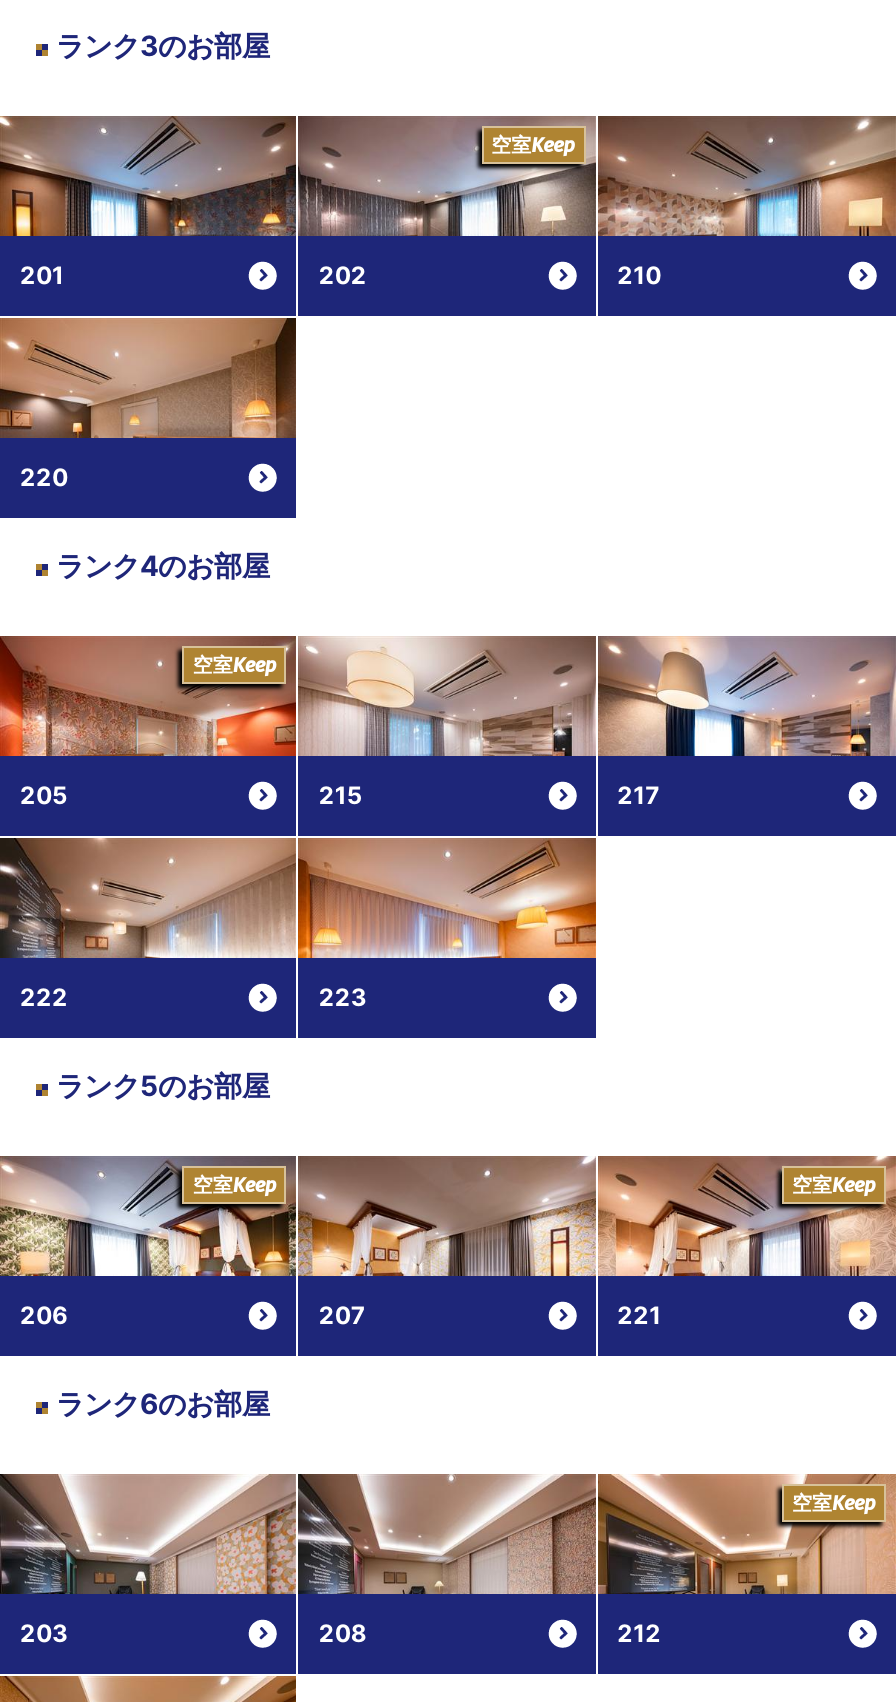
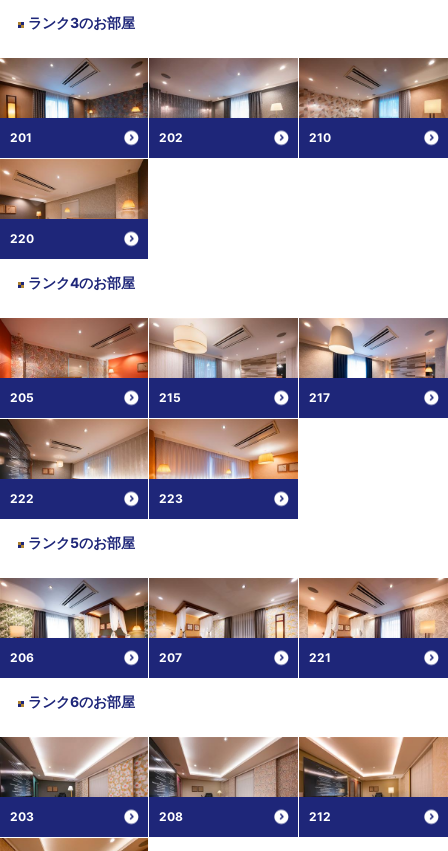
- 空室Keep

- 空室Keep

- 空室Keep

- 空室Keep

- 空室Keep
